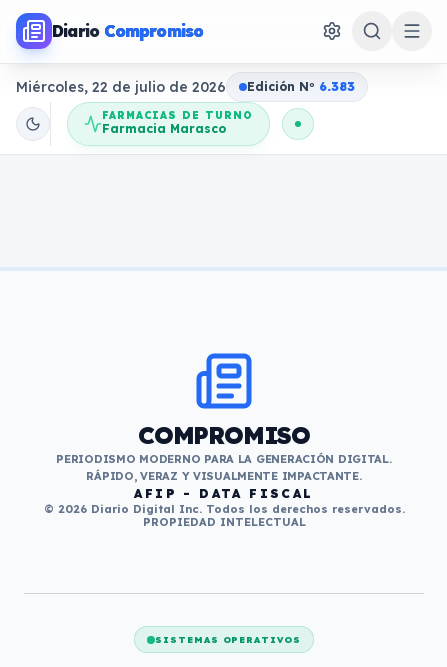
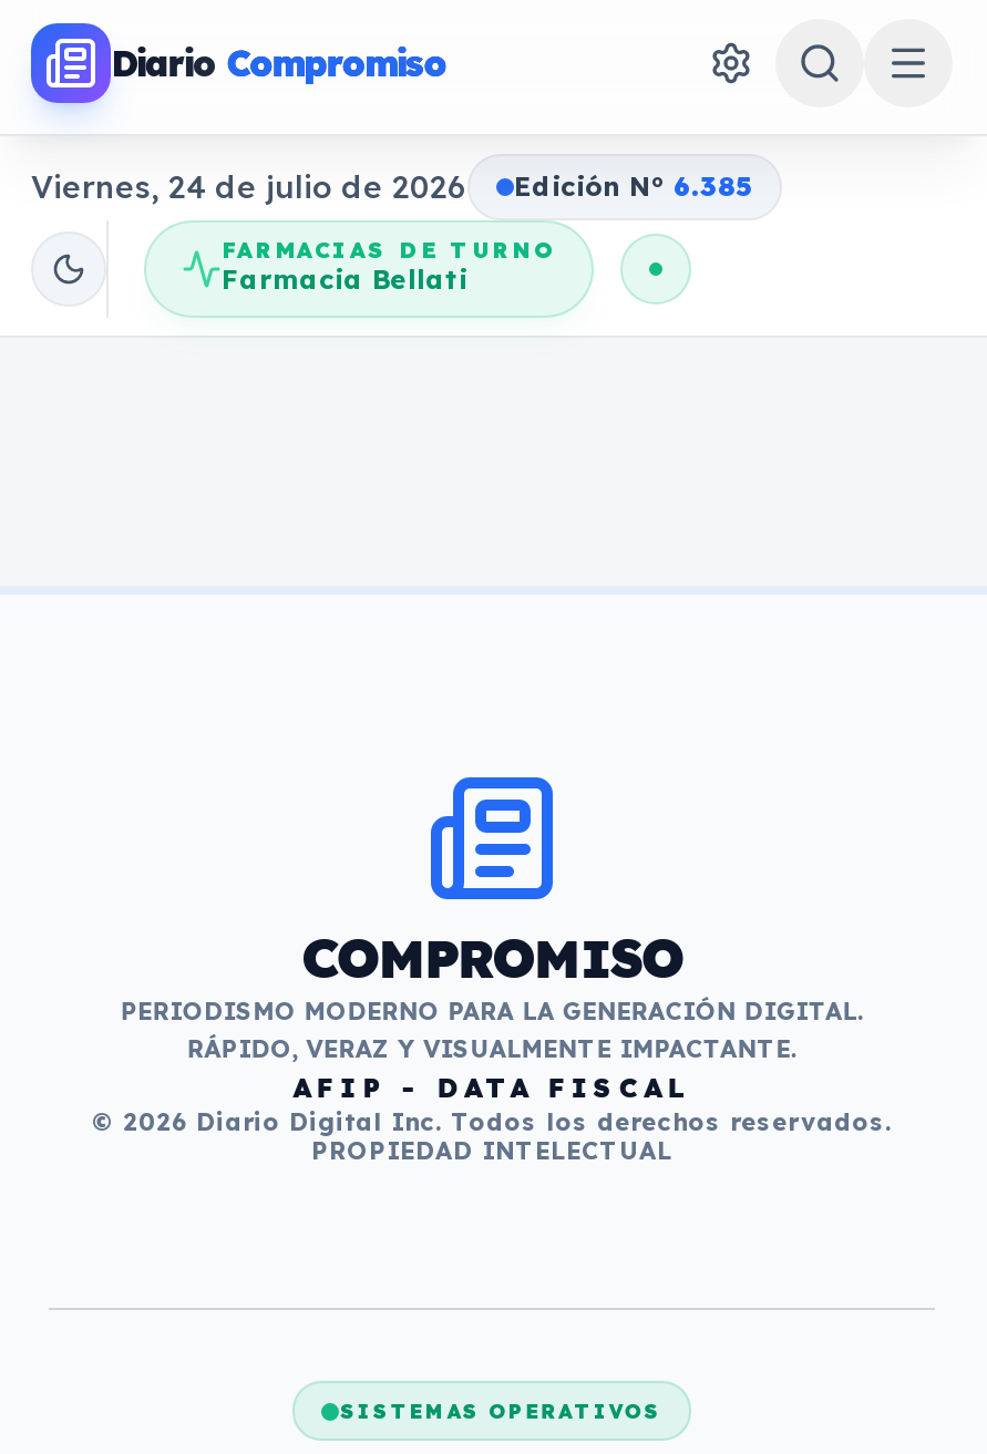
- Miércoles, 22 de julio de 2026
+ Viernes, 24 de julio de 2026

- Edición No 6.383
+ Edición No 6.385

- Farmacia Marasco
+ Farmacia Bellati
